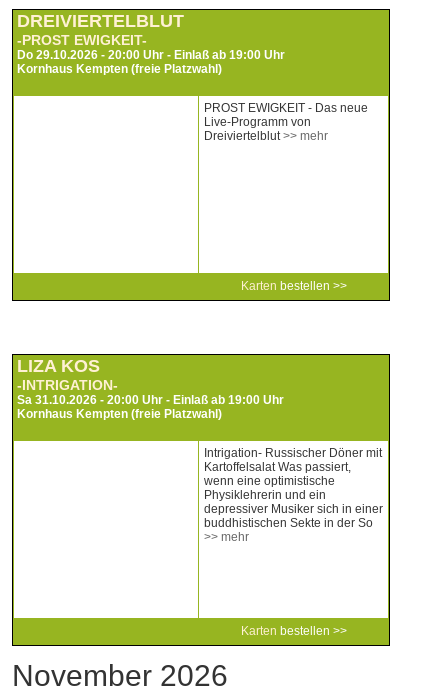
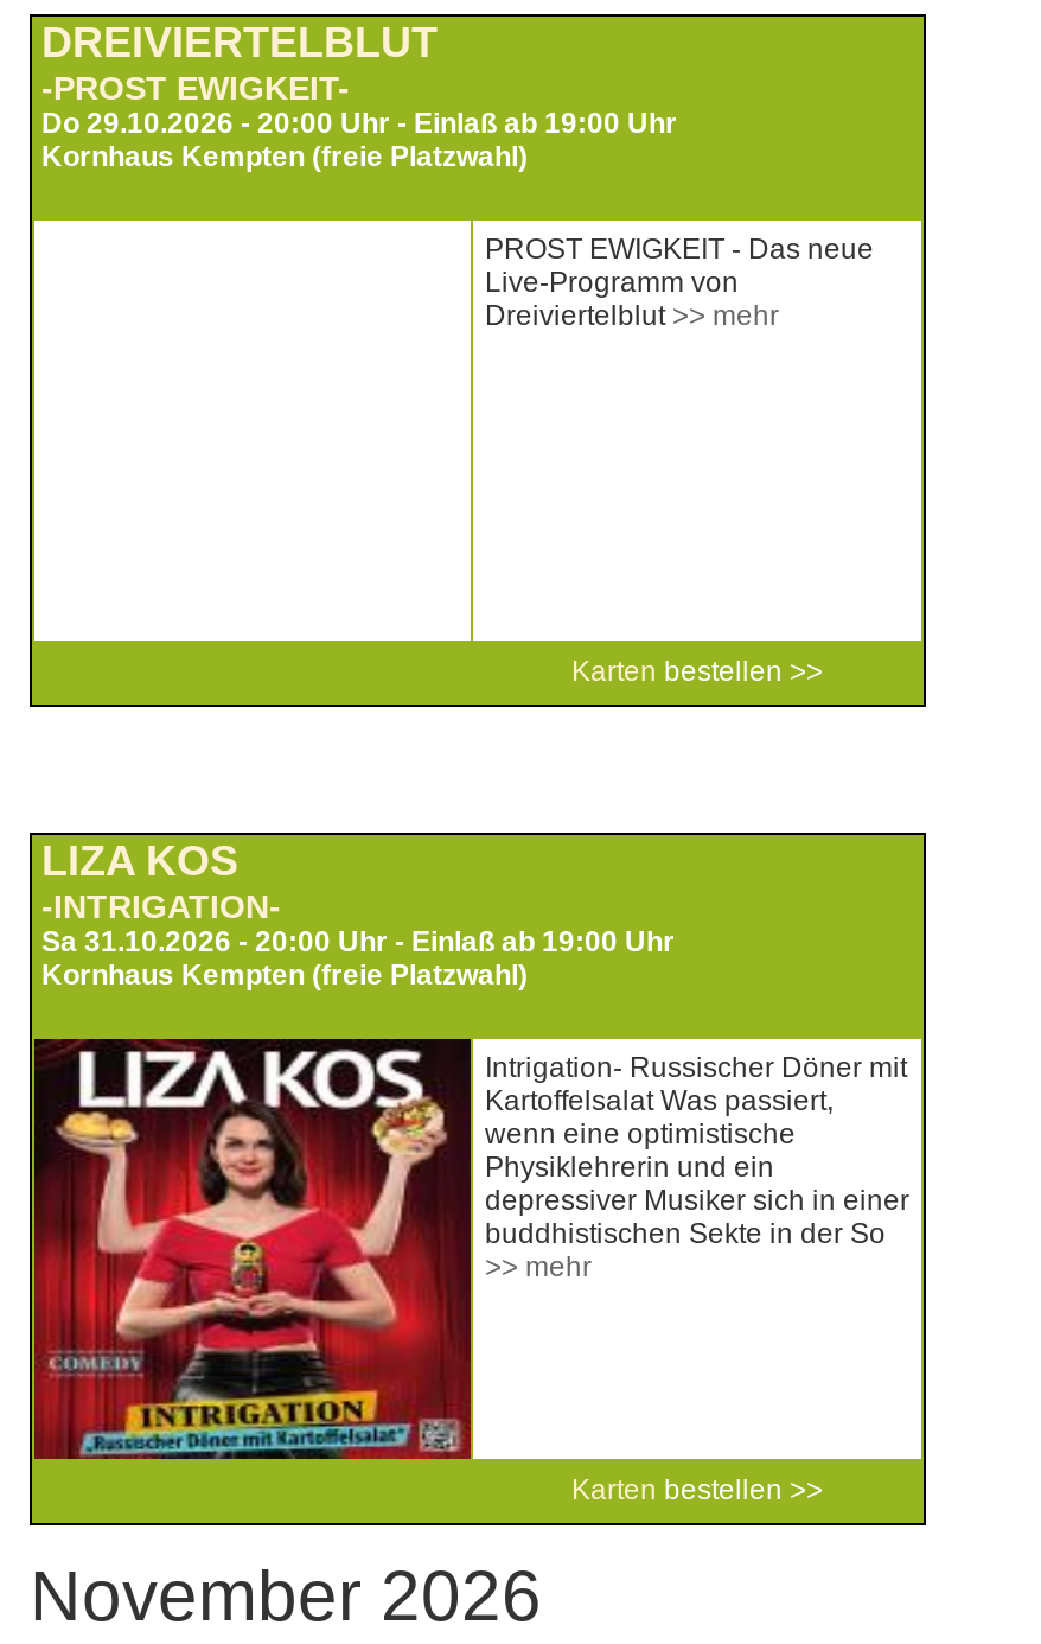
+ [image]
